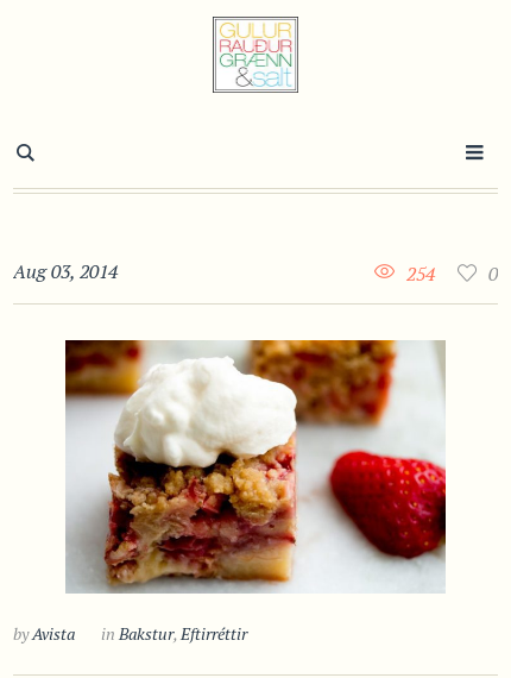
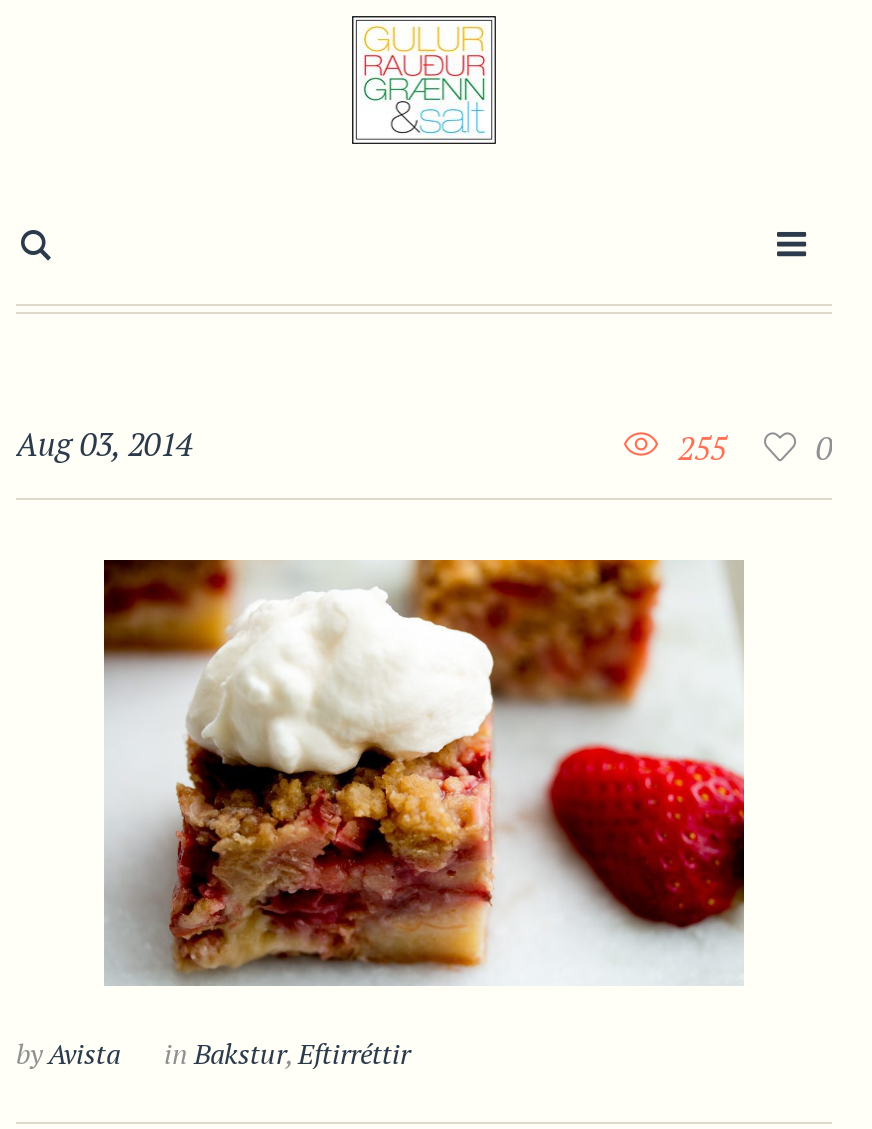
- 254
+ 255
